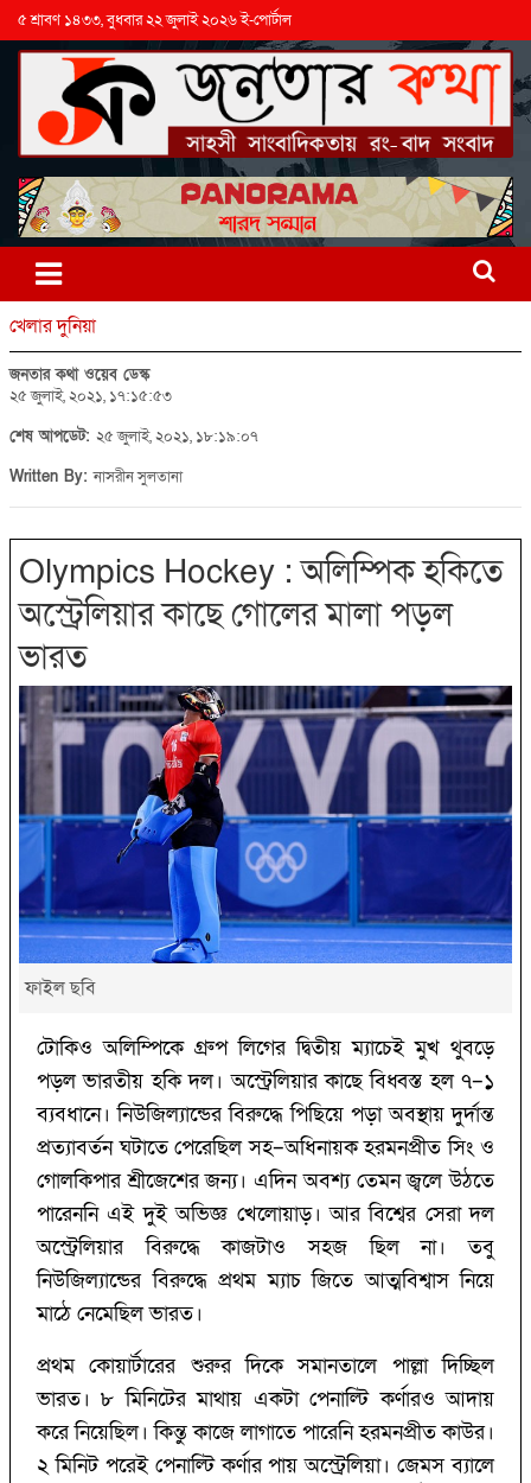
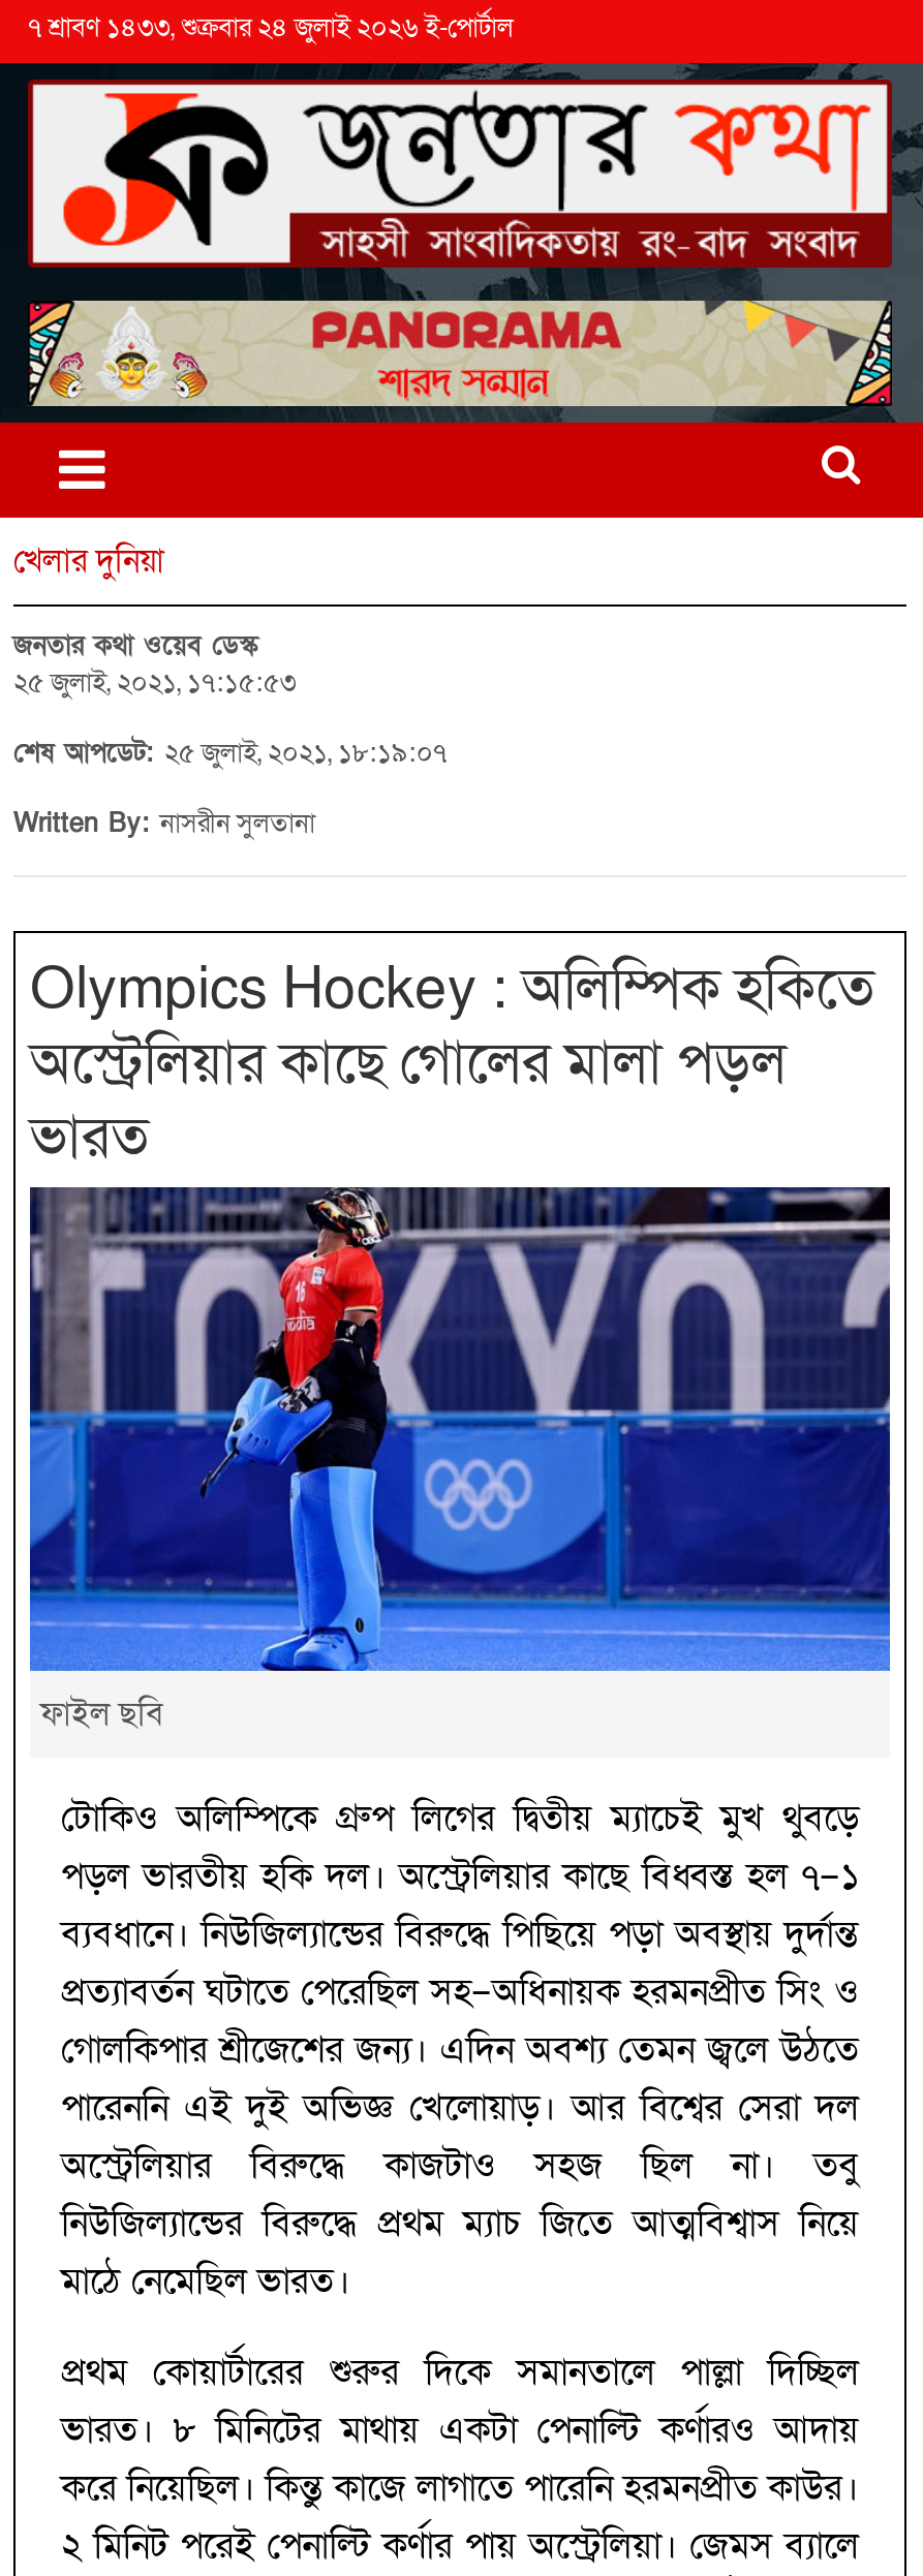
- ৫ শ্রাবণ ১৪৩৩, বুধবার ২২ জুলাই ২০২৬ ই-পোর্টাল
+ ৭ শ্রাবণ ১৪৩৩, শুক্রবার ২৪ জুলাই ২০২৬ ই-পোর্টাল
